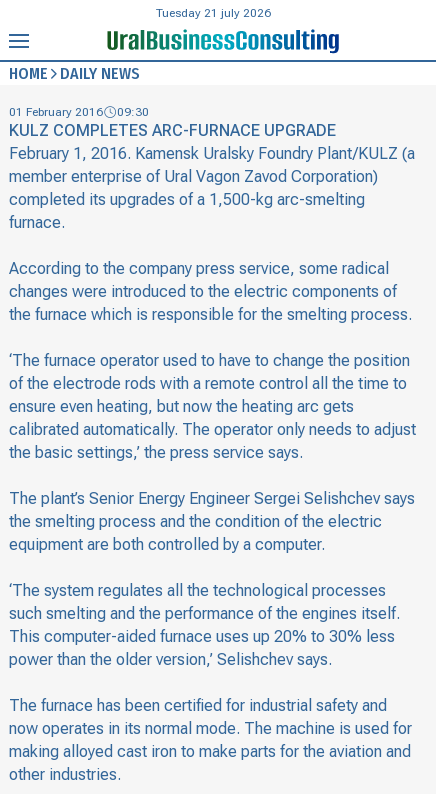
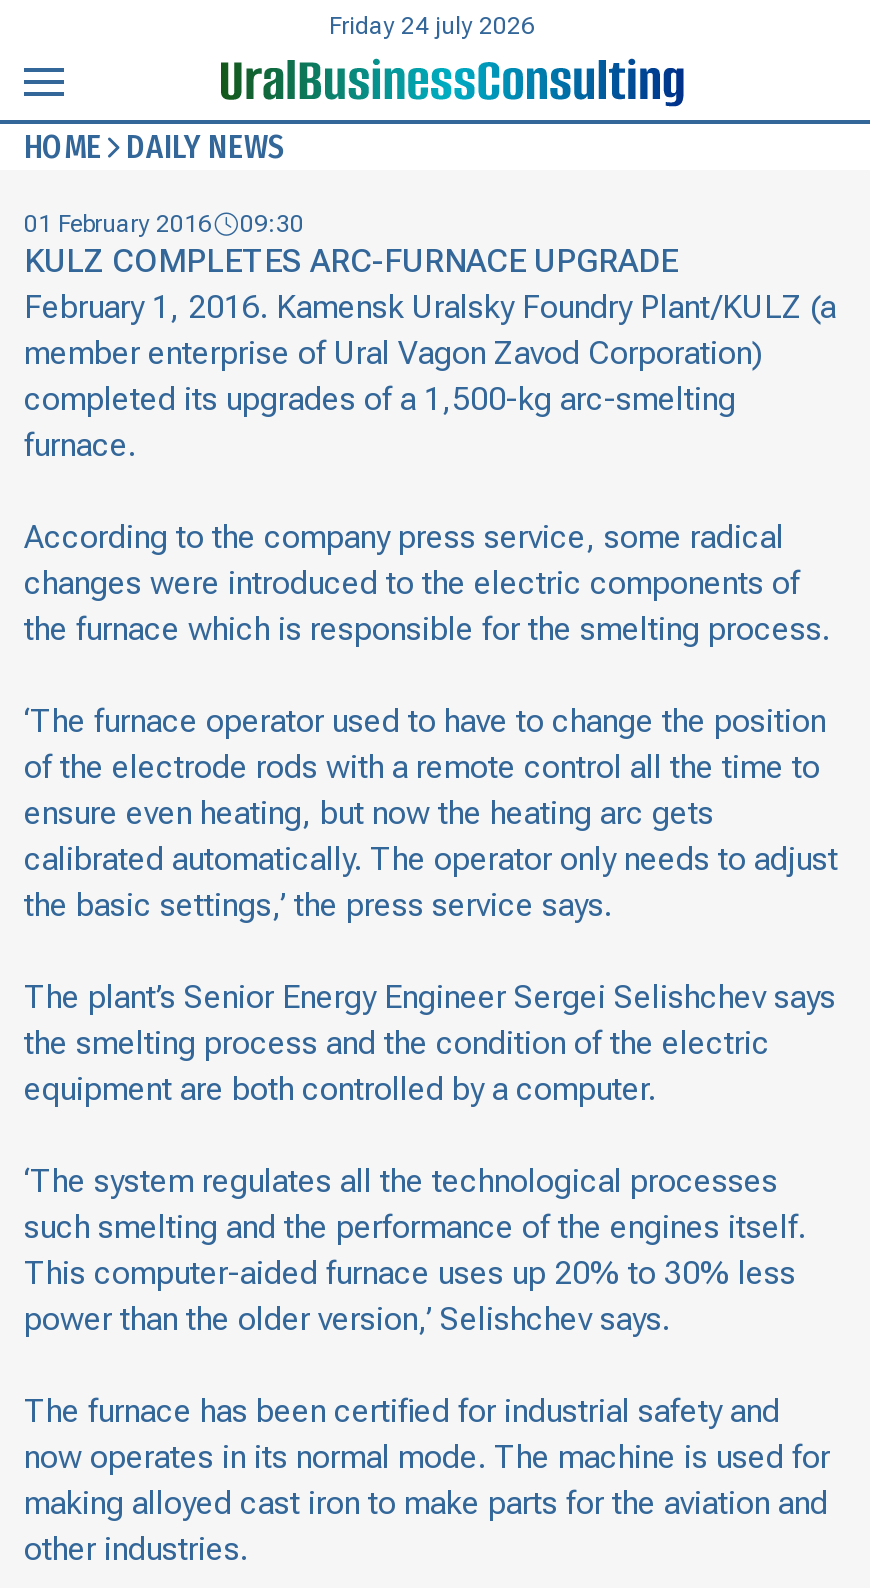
- Tuesday 21 july 2026
+ Friday 24 july 2026
